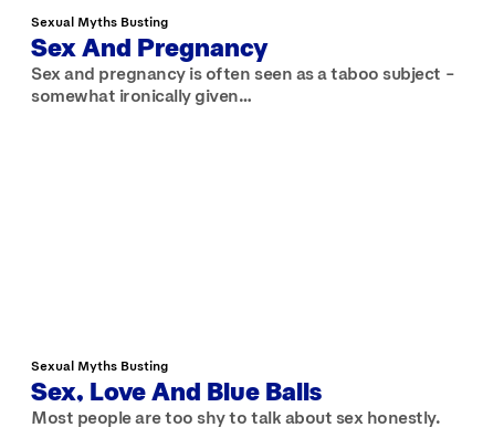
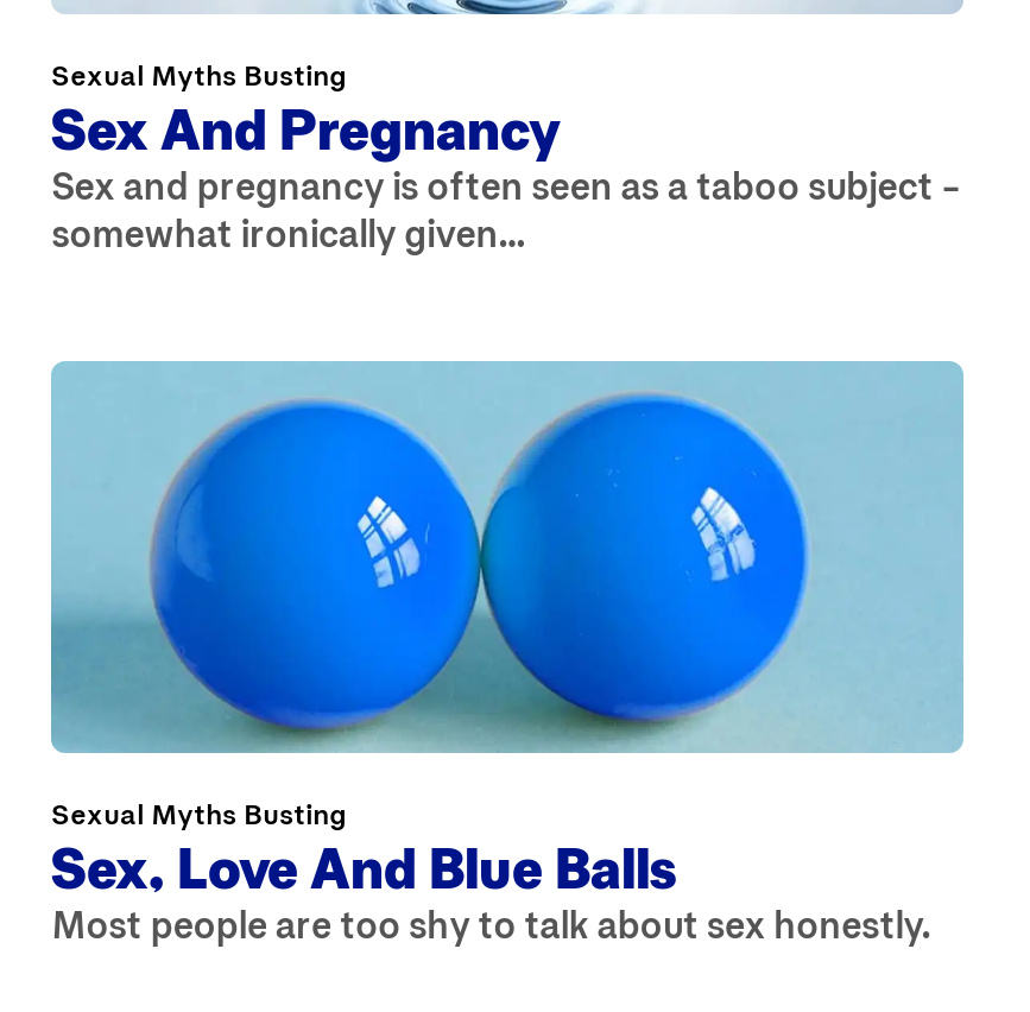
+ [image]
